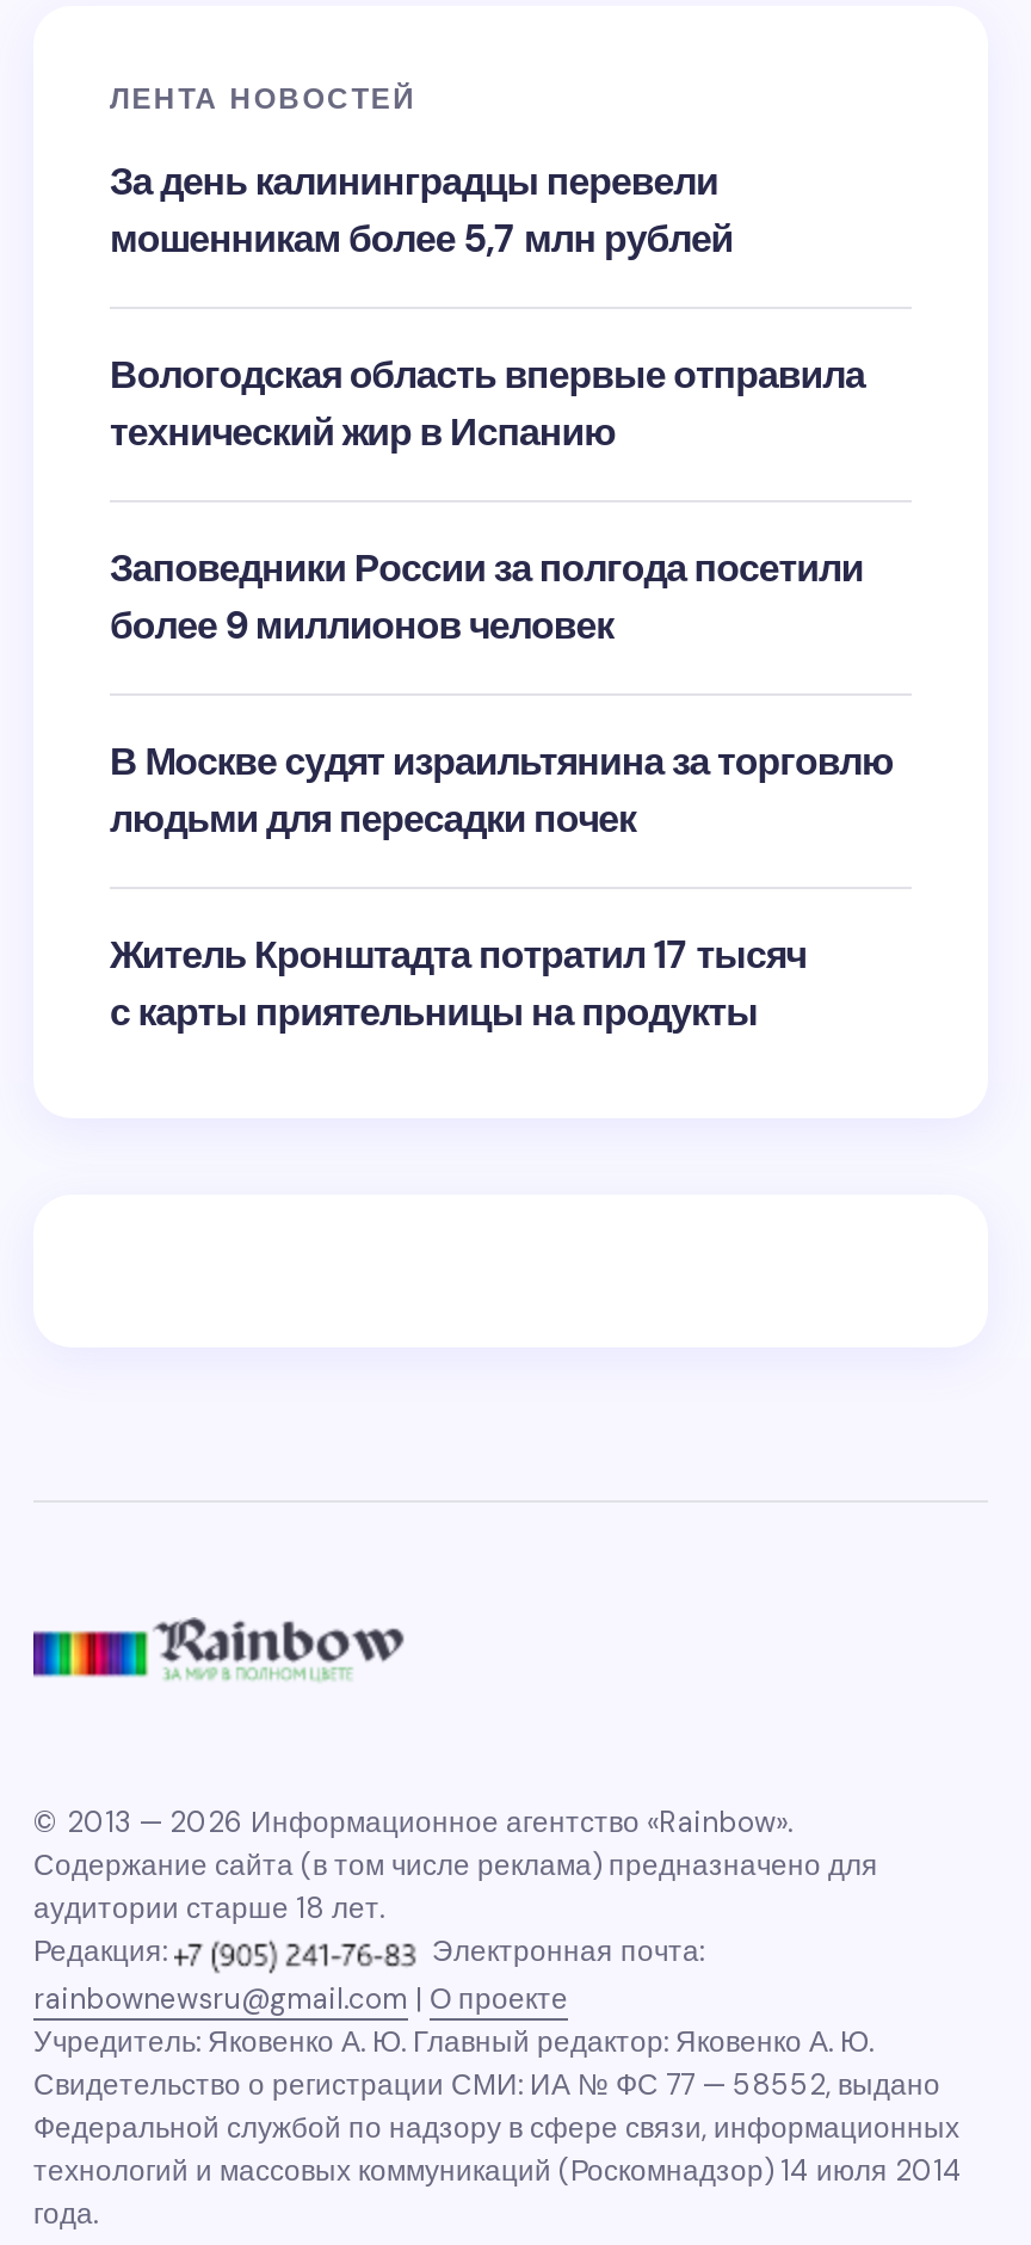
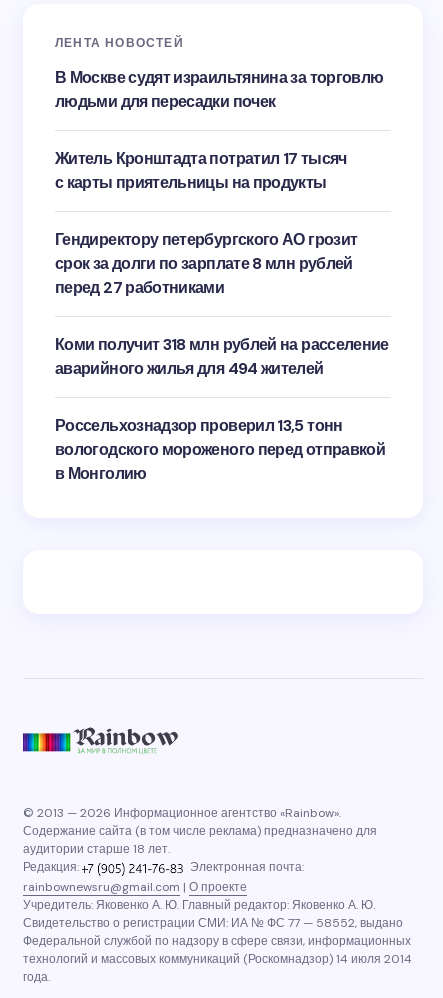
- За день калининградцы перевели
- мошенникам более 5,7 млн рублей
- Вологодская область впервые отправила
- технический жир в Испанию
- Заповедники России за полгода посетили
- более 9 миллионов человек

moved up: В Москве судят израильтянина за торговлю | людьми для пересадки почек | Житель Кронштадта потратил 17 тысяч | с карты приятельницы на продукты

+ Гендиректору петербургского АО грозит
+ срок за долги по зарплате 8 млн рублей
+ перед 27 работниками
+ Коми получит 318 млн рублей на расселение
+ аварийного жилья для 494 жителей
+ Россельхознадзор проверил 13,5 тонн
+ вологодского мороженого перед отправкой
+ в Монголию
